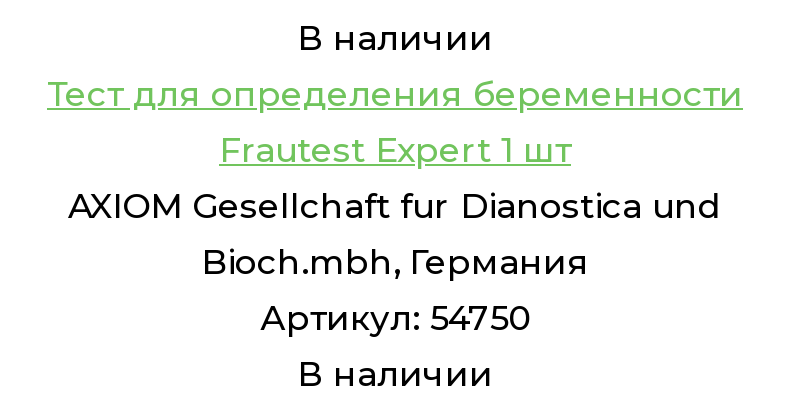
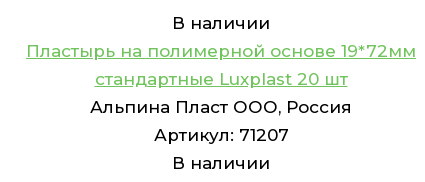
- Тест для определения беременности
- Frautest Expert 1 шт
- AXIOM Gesellchaft fur Dianostica und
- Bioch.mbh, Германия
- Артикул: 54750
+ Пластырь на полимерной основе 19*72мм
+ стандартные Luxplast 20 шт
+ Альпина Пласт ООО, Россия
+ Артикул: 71207
